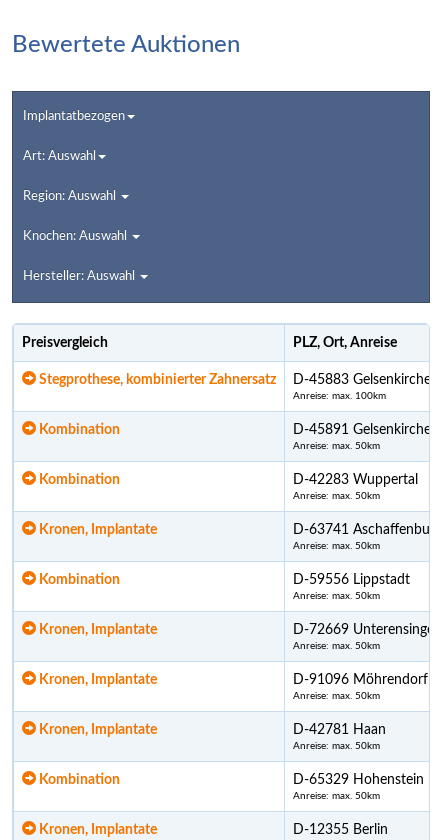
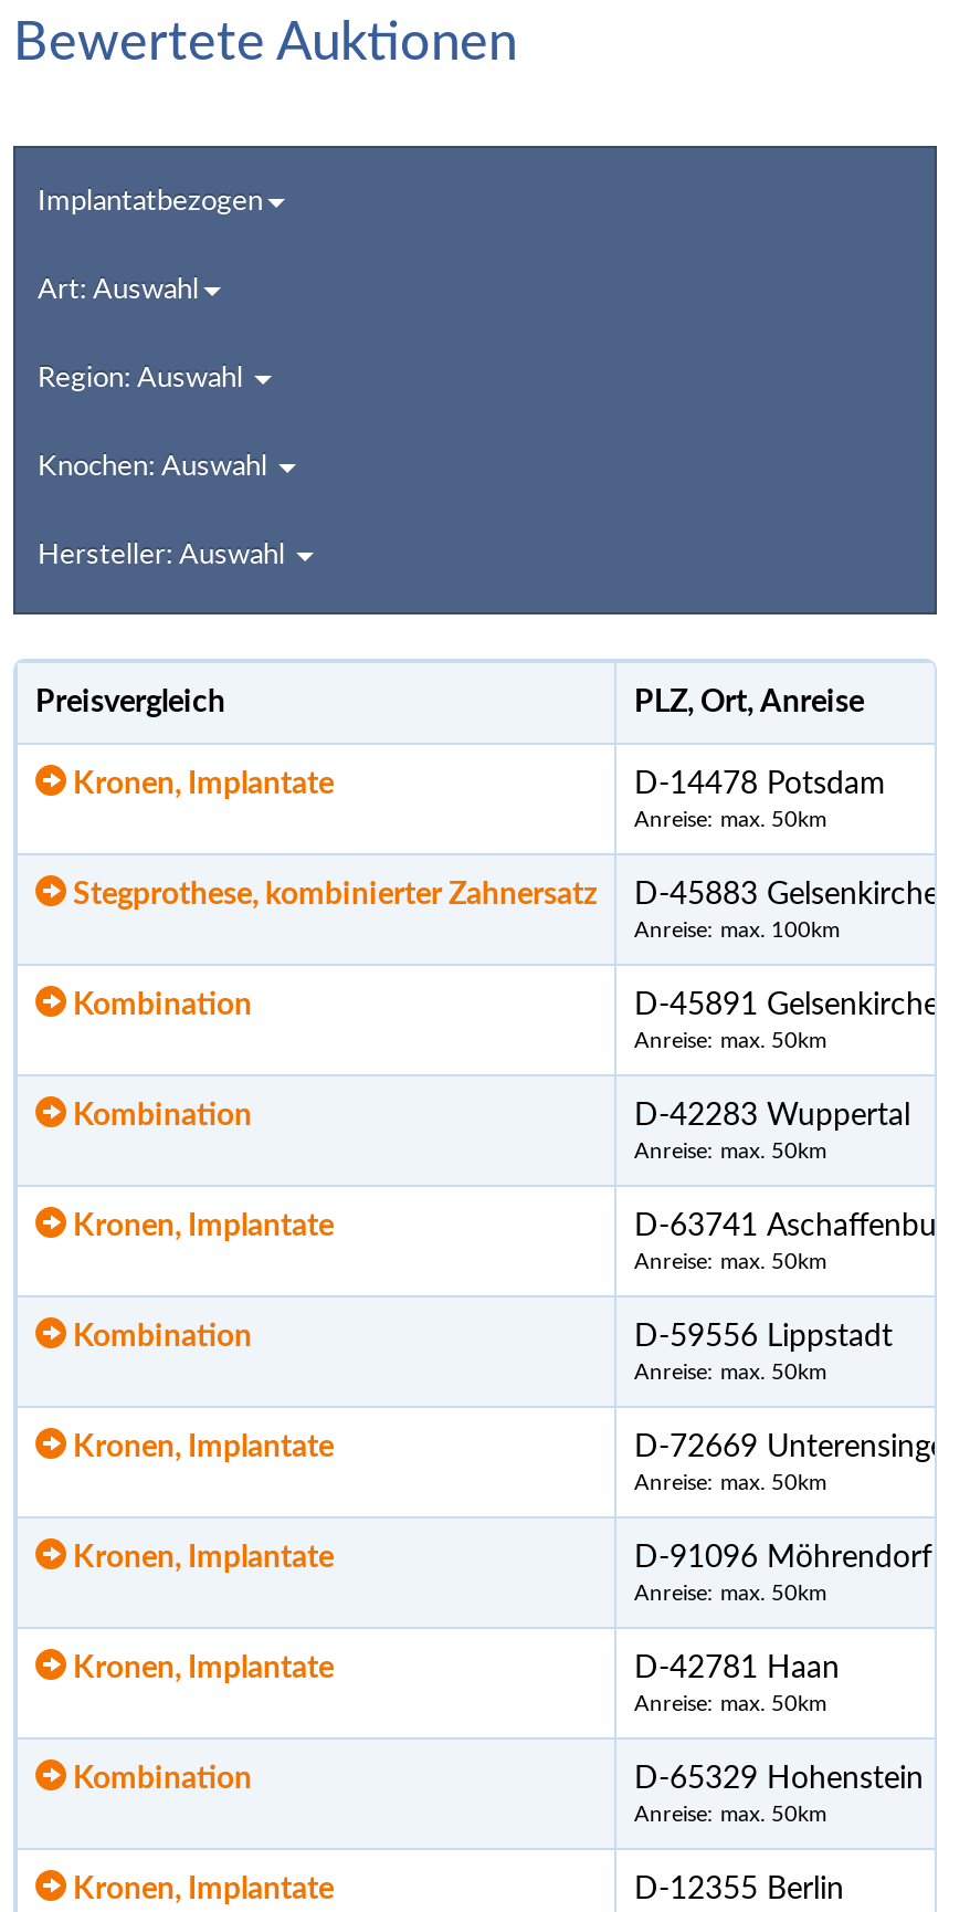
+ Kronen, Implantate
+ D-14478 Potsdam
+ Anreise: max. 50km
